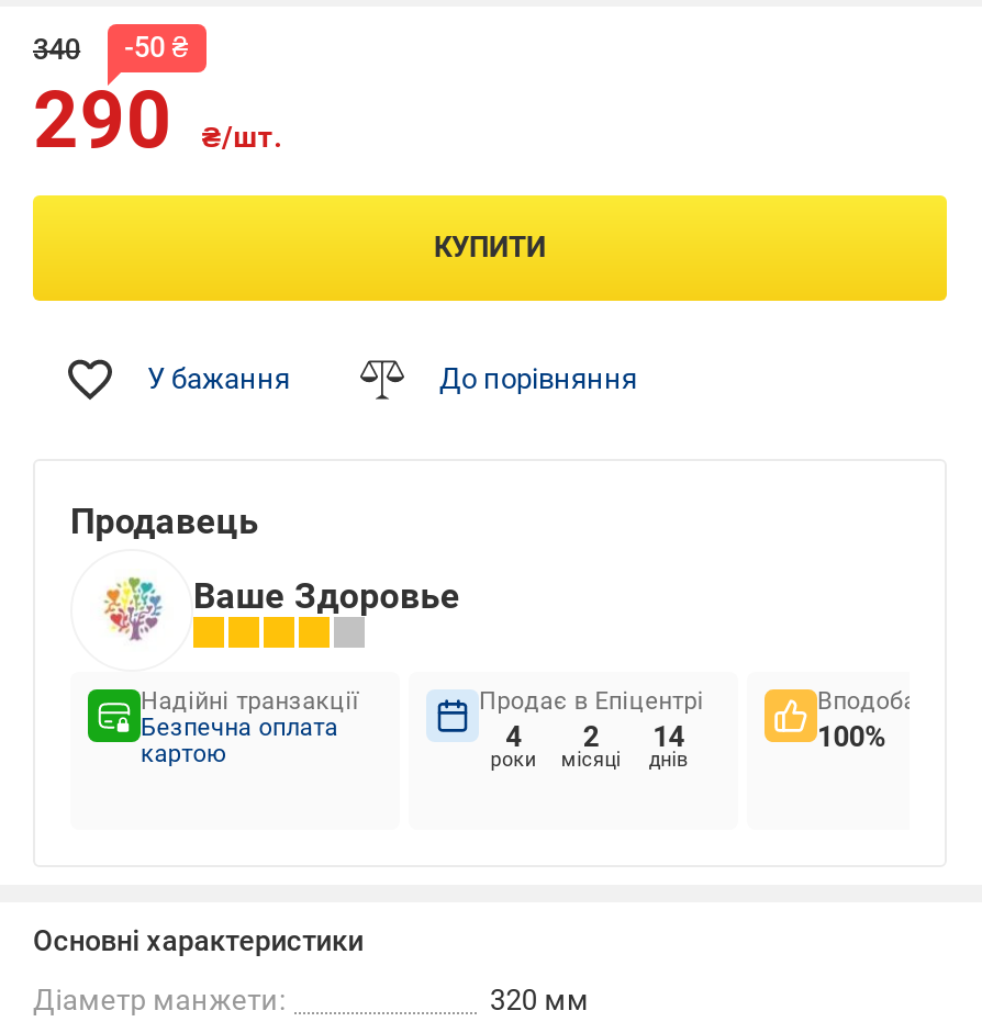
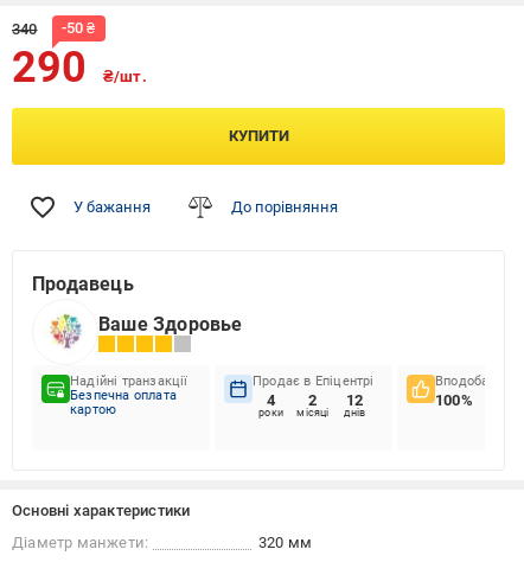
- 4 2 14
+ 4 2 12
